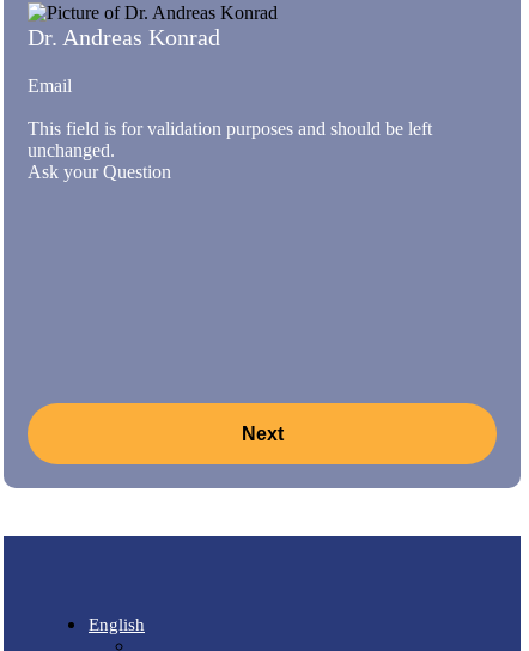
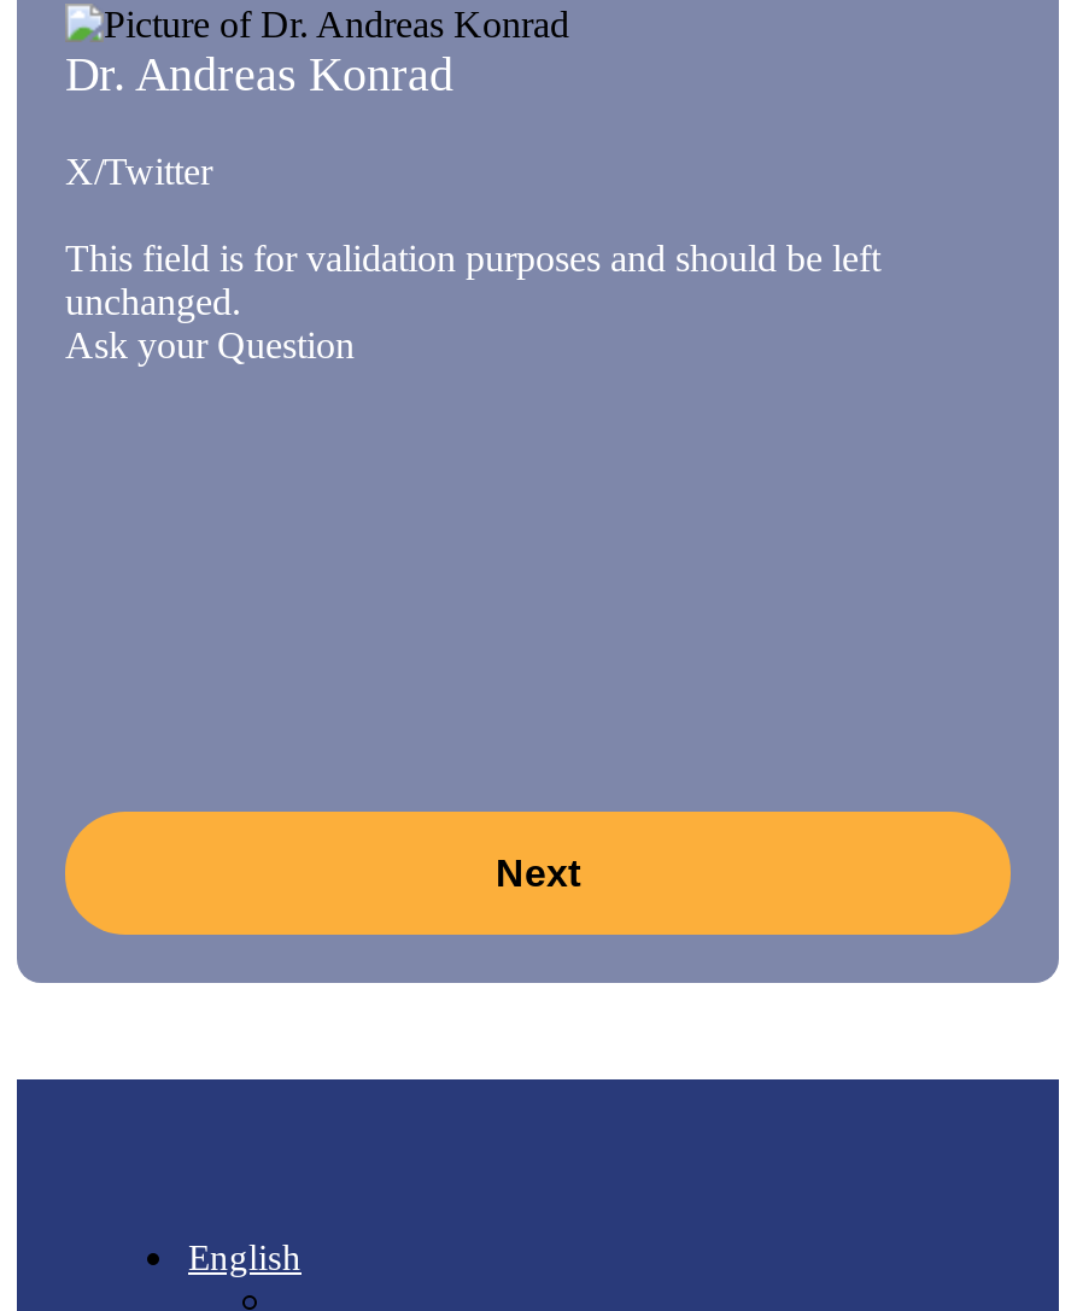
- Email
+ X/Twitter
